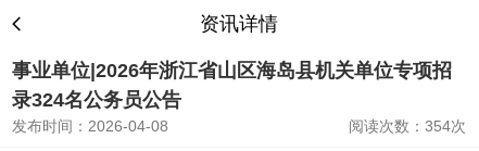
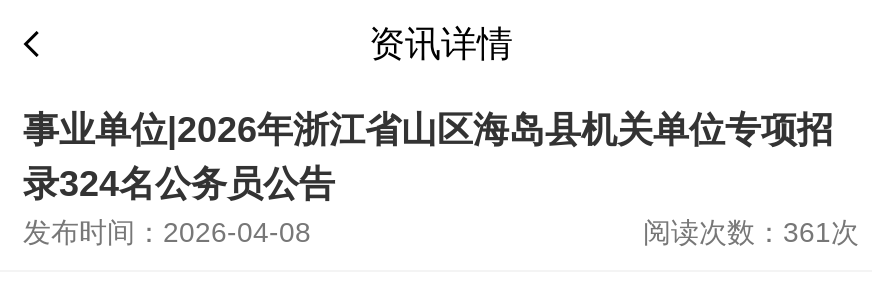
- 阅读次数：354次
+ 阅读次数：361次
